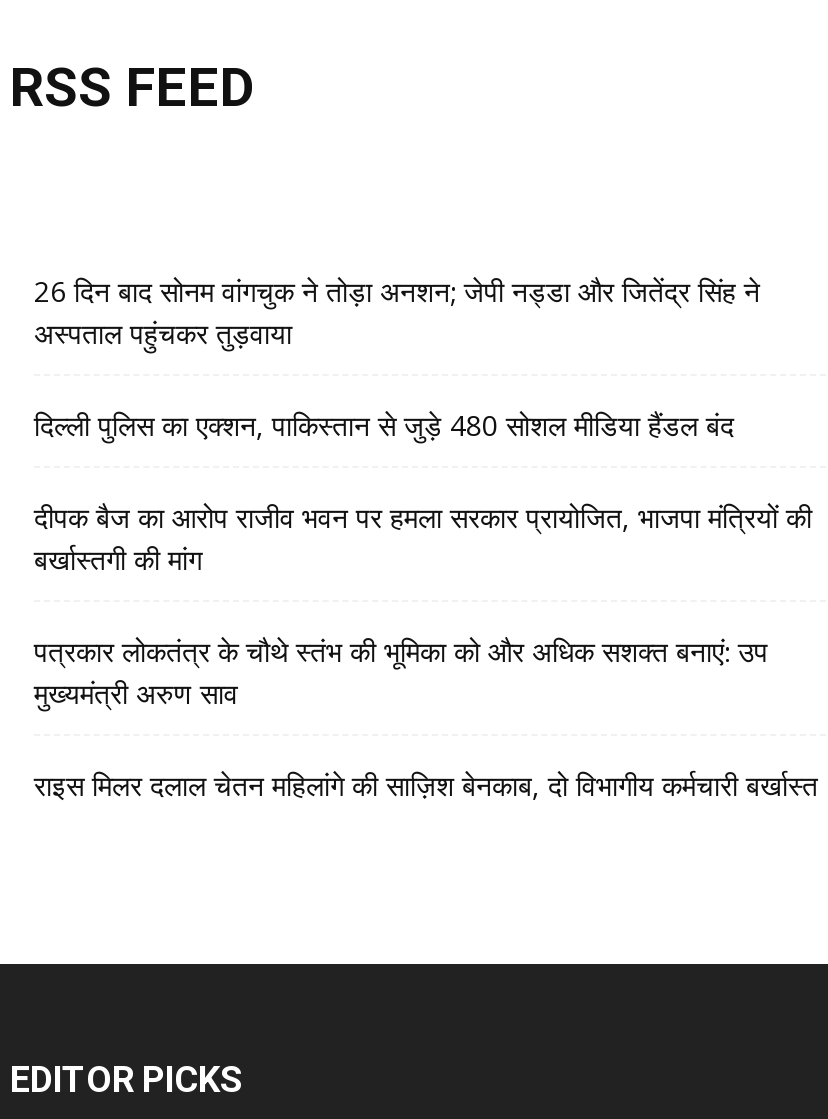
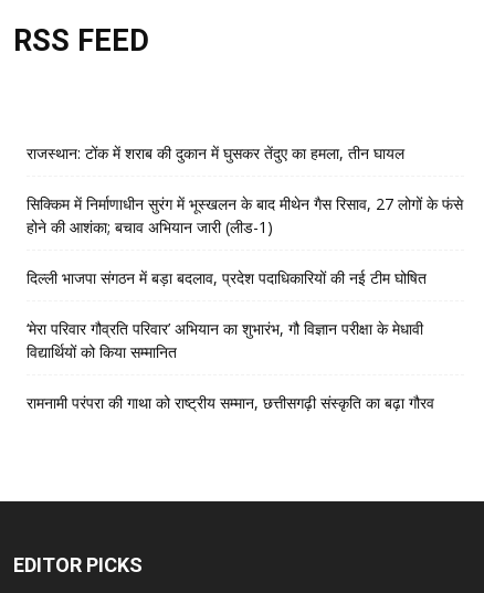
- 26 दिन बाद सोनम वांगचुक ने तोड़ा अनशन; जेपी नड्डा और जितेंद्र सिंह ने
- अस्पताल पहुंचकर तुड़वाया
+ राजस्थान: टोंक में शराब की दुकान में घुसकर तेंदुए का हमला, तीन घायल

- दिल्ली पुलिस का एक्शन, पाकिस्तान से जुड़े 480 सोशल मीडिया हैंडल बंद
+ सिक्किम में निर्माणाधीन सुरंग में भूस्खलन के बाद मीथेन गैस रिसाव, 27 लोगों के फंसे
+ होने की आशंका; बचाव अभियान जारी (लीड-1)

- दीपक बैज का आरोप राजीव भवन पर हमला सरकार प्रायोजित, भाजपा मंत्रियों की
- बर्खास्तगी की मांग
+ दिल्ली भाजपा संगठन में बड़ा बदलाव, प्रदेश पदाधिकारियों की नई टीम घोषित

- पत्रकार लोकतंत्र के चौथे स्तंभ की भूमिका को और अधिक सशक्त बनाएं: उप
- मुख्यमंत्री अरुण साव
+ ‘मेरा परिवार गौव्रति परिवार’ अभियान का शुभारंभ, गौ विज्ञान परीक्षा के मेधावी
+ विद्यार्थियों को किया सम्मानित

- राइस मिलर दलाल चेतन महिलांगे की साज़िश बेनकाब, दो विभागीय कर्मचारी बर्खास्त
+ रामनामी परंपरा की गाथा को राष्ट्रीय सम्मान, छत्तीसगढ़ी संस्कृति का बढ़ा गौरव
